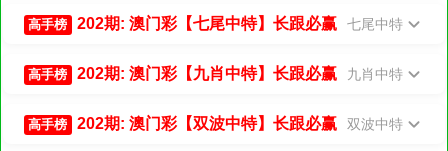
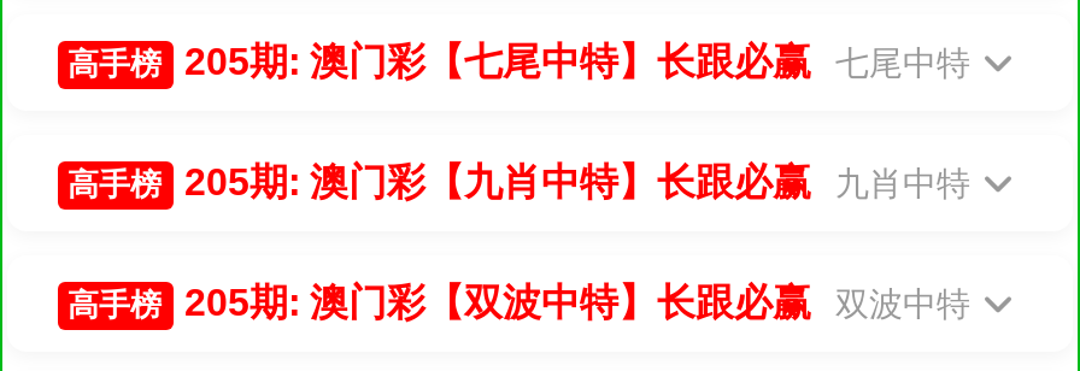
- 202期: 澳门彩【七尾中特】长跟必赢
+ 205期: 澳门彩【七尾中特】长跟必赢

- 202期: 澳门彩【九肖中特】长跟必赢
+ 205期: 澳门彩【九肖中特】长跟必赢

- 202期: 澳门彩【双波中特】长跟必赢
+ 205期: 澳门彩【双波中特】长跟必赢
